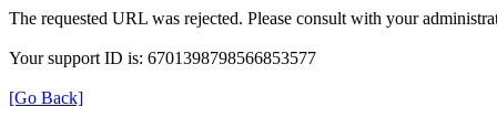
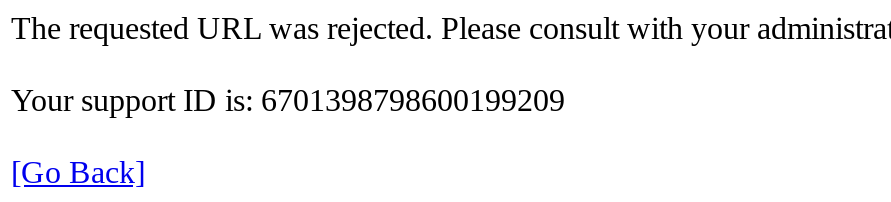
- Your support ID is: 6701398798566853577
+ Your support ID is: 6701398798600199209
